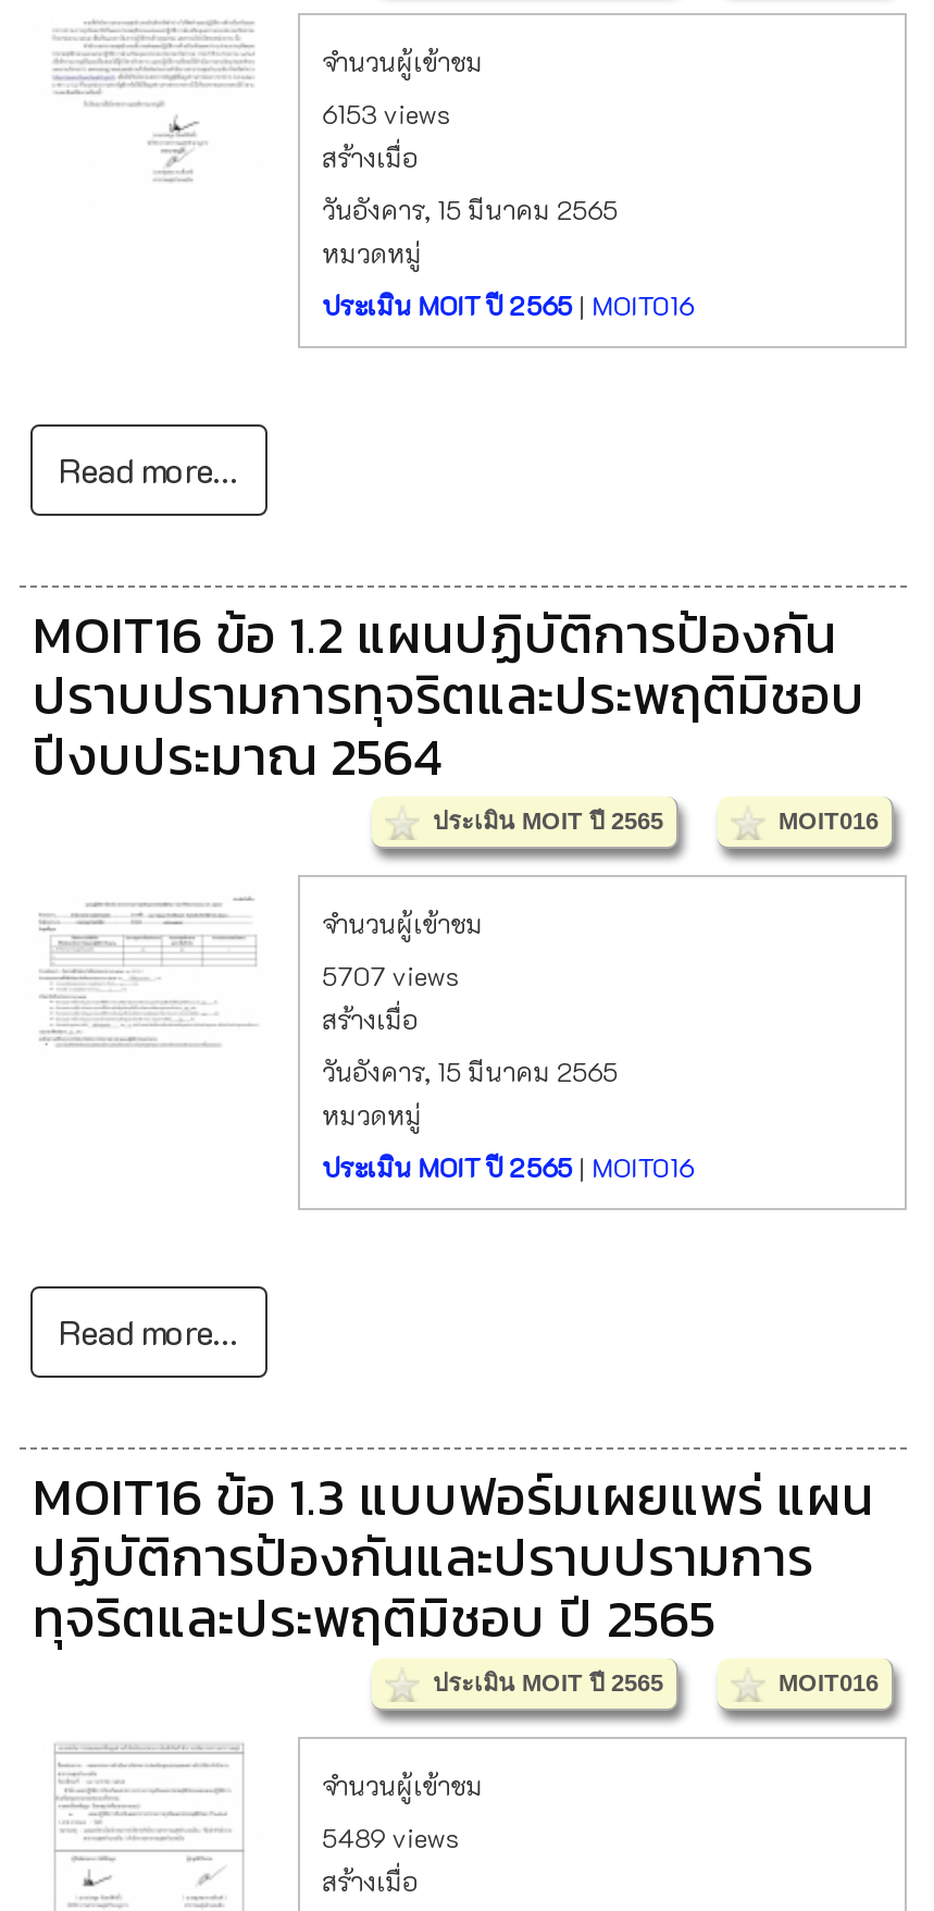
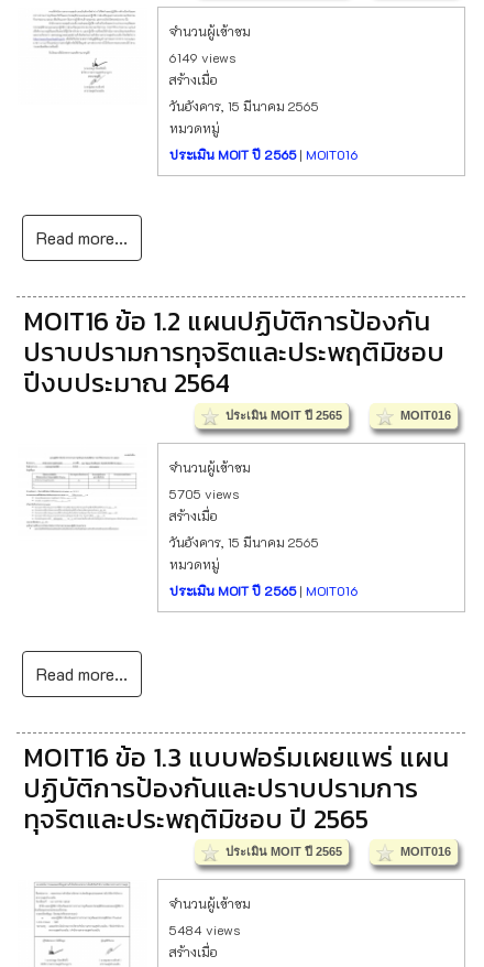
- 6153 views
+ 6149 views

- 5707 views
+ 5705 views

- 5489 views
+ 5484 views
